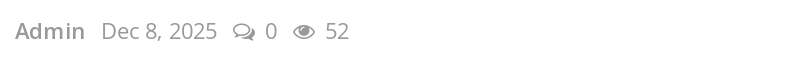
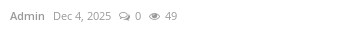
- Admin Dec 8, 2025
+ Admin Dec 4, 2025

- 52
+ 49
